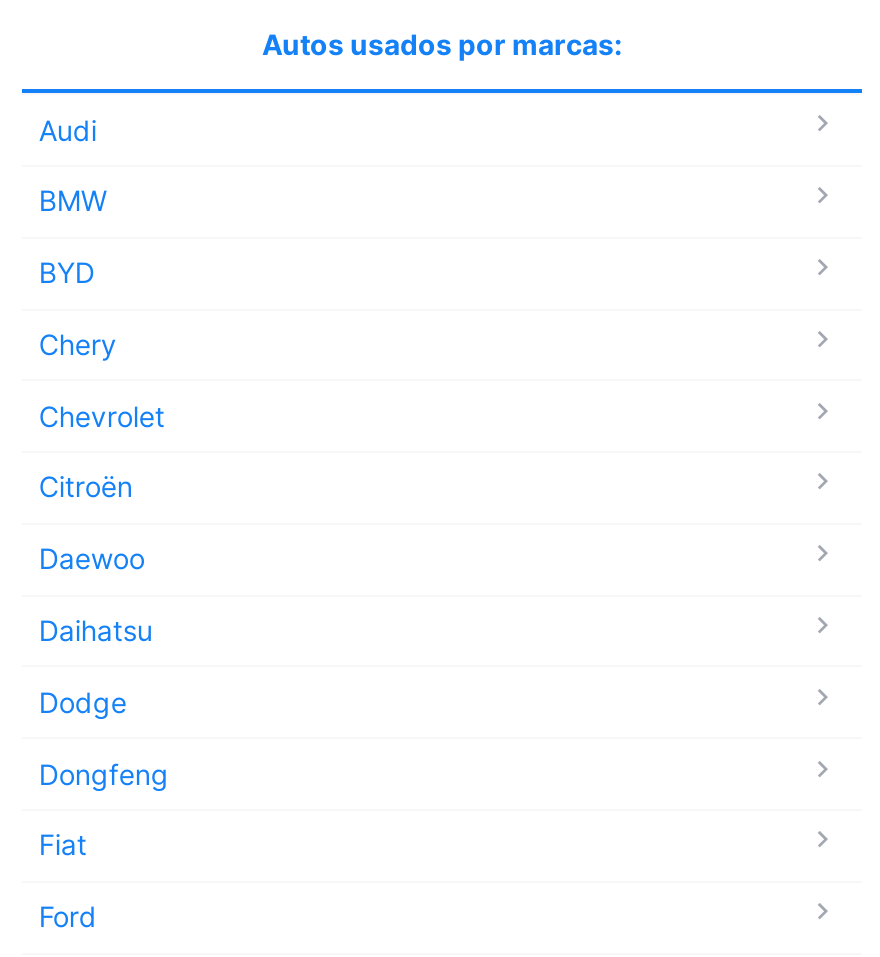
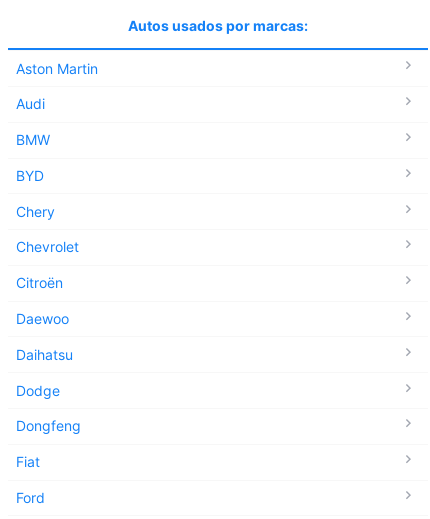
+ Aston Martin
